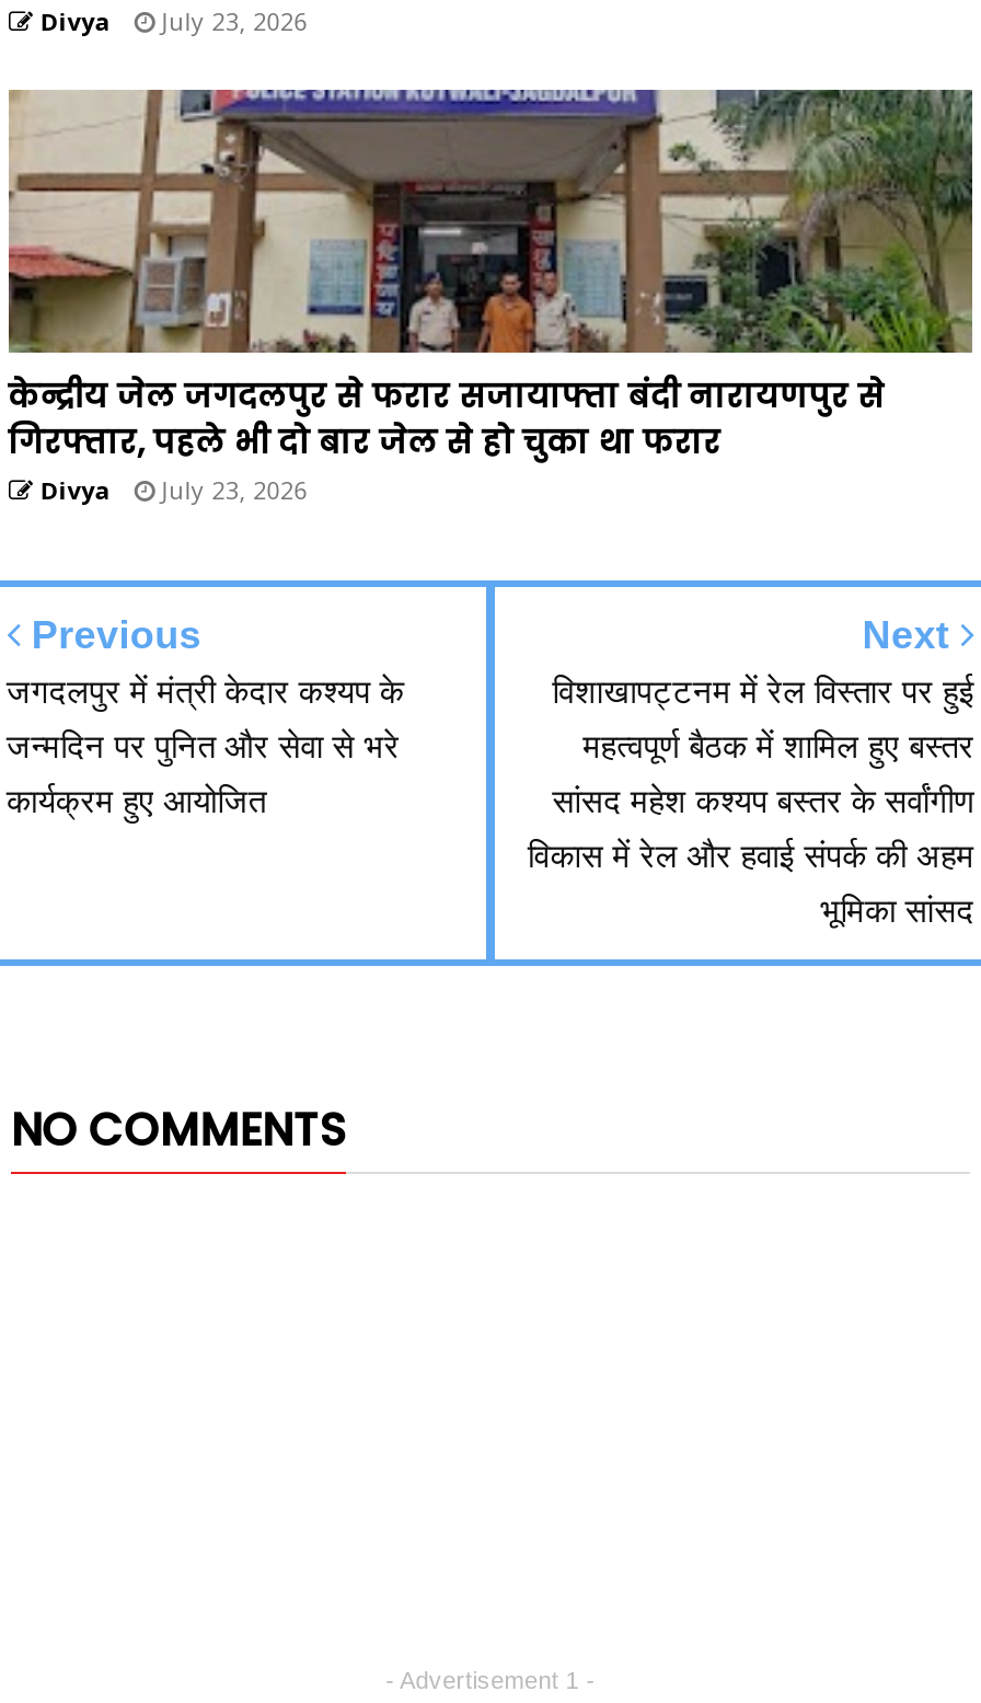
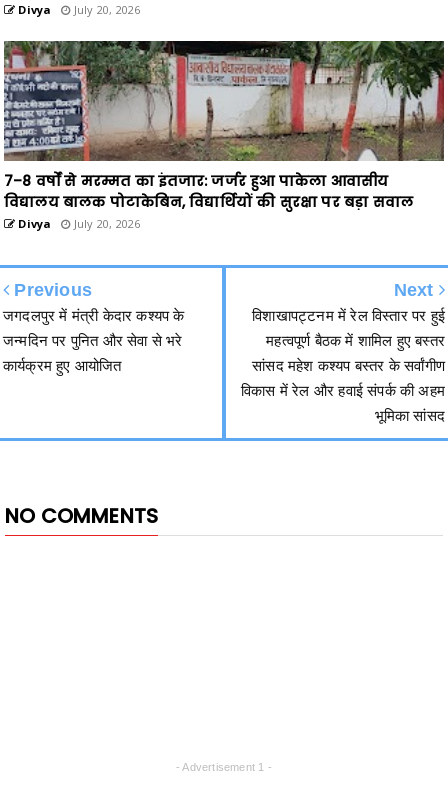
- Divya July 23, 2026
+ Divya July 20, 2026

- [image]
- केन्द्रीय जेल जगदलपुर से फरार सजायाफ्ता बंदी नारायणपुर से
- गिरफ्तार, पहले भी दो बार जेल से हो चुका था फरार
+ [image]
+ 7–8 वर्षों से मरम्मत का इंतजार: जर्जर हुआ पाकेला आवासीय
+ विद्यालय बालक पोटाकेबिन, विद्यार्थियों की सुरक्षा पर बड़ा सवाल

- Divya July 23, 2026
+ Divya July 20, 2026
